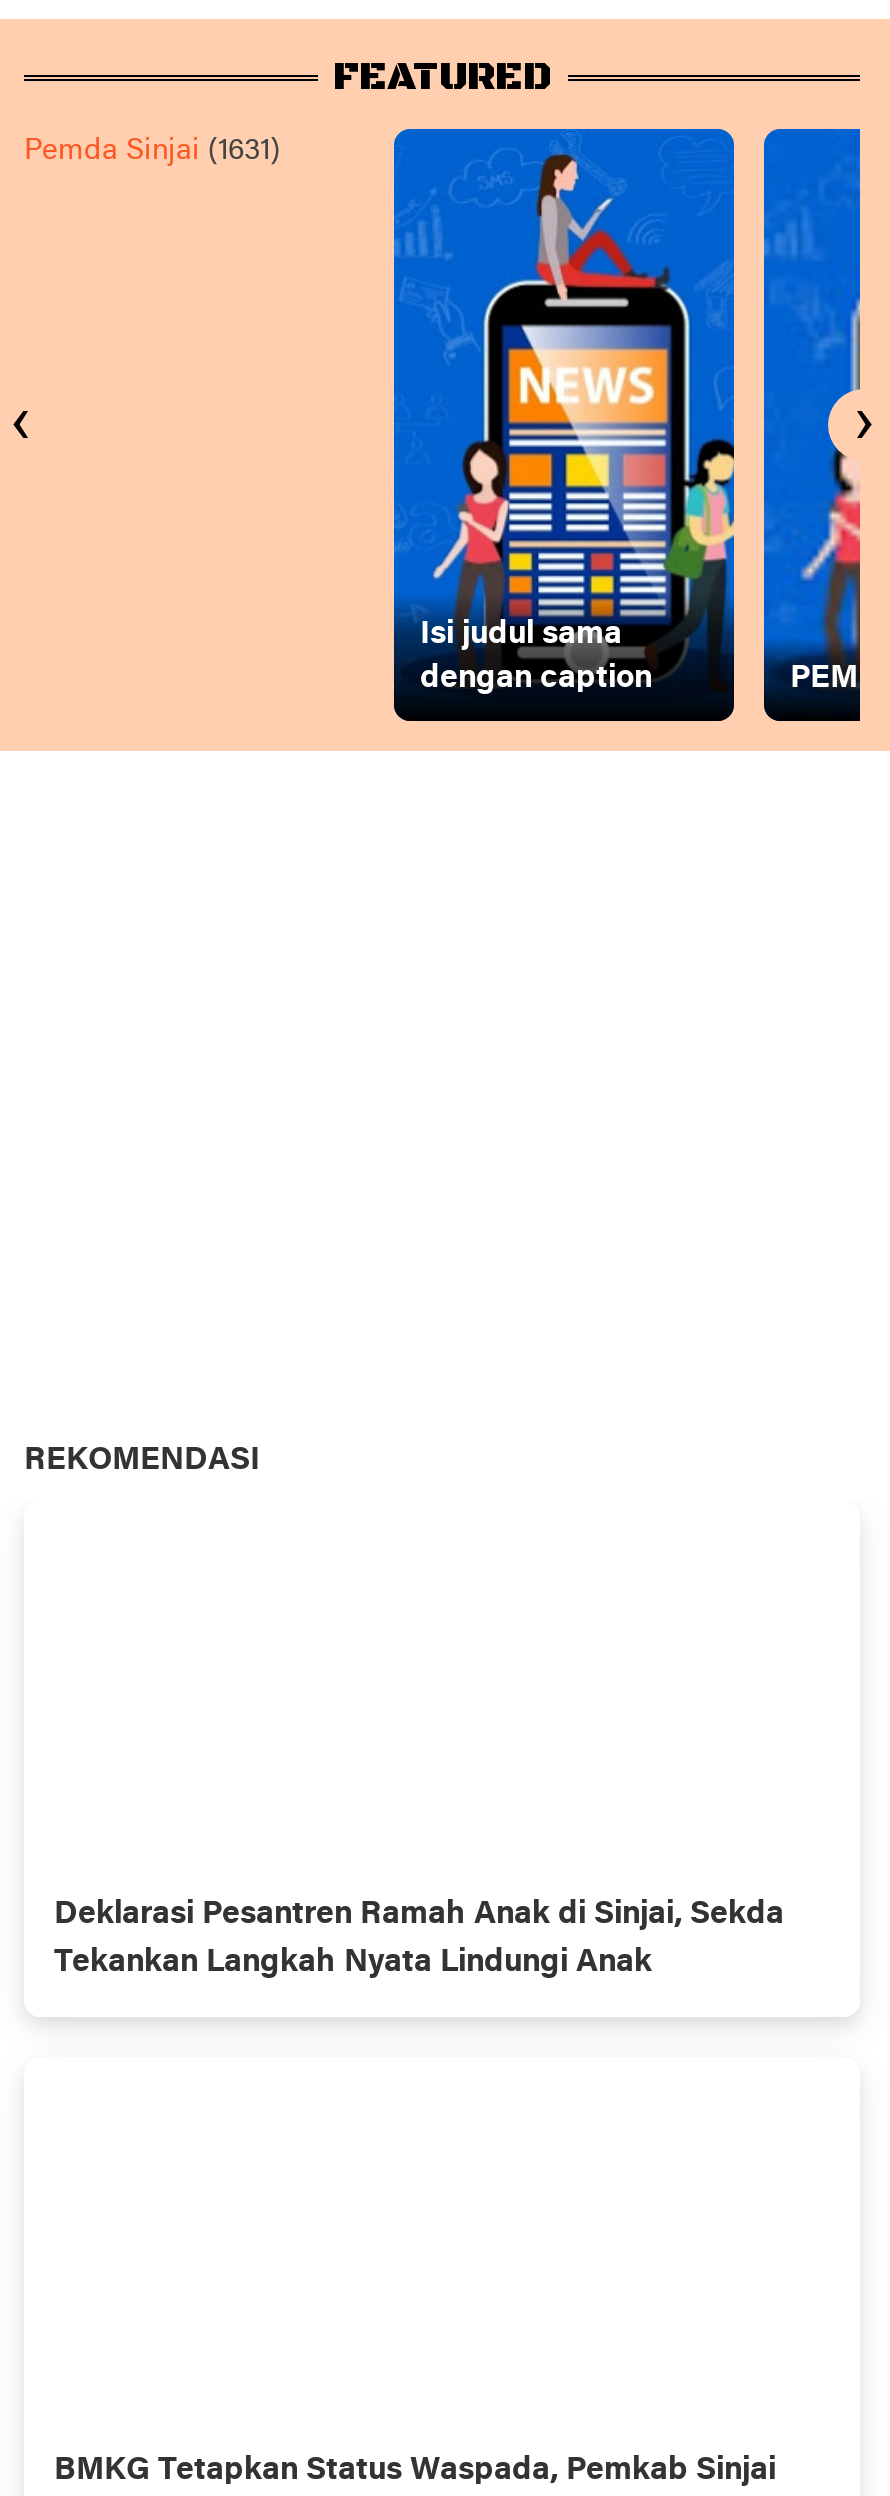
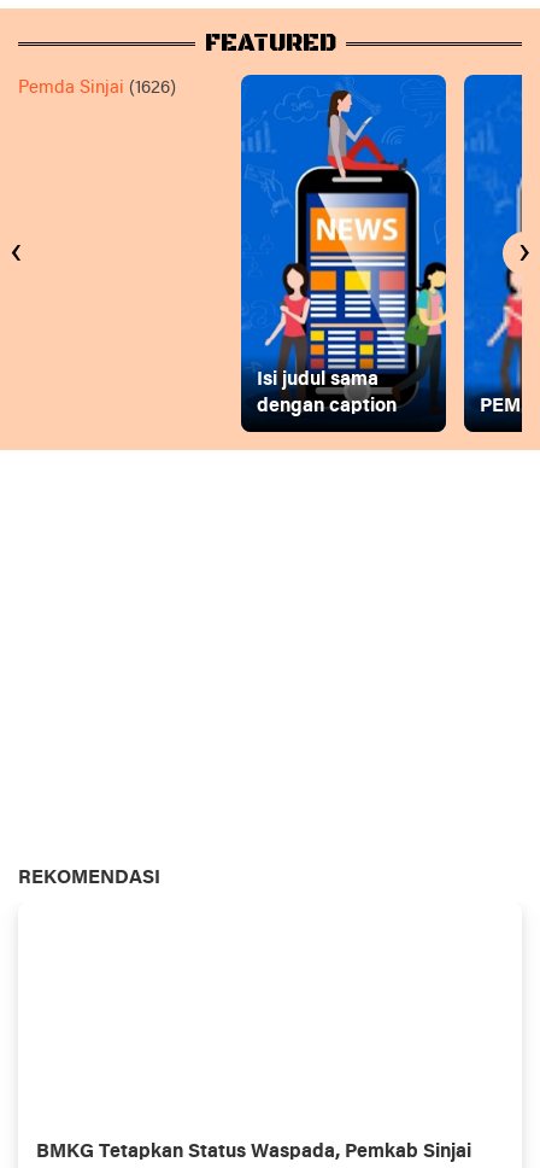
- Pemda Sinjai (1631)
+ Pemda Sinjai (1626)

- Deklarasi Pesantren Ramah Anak di Sinjai, Sekda
- Tekankan Langkah Nyata Lindungi Anak
